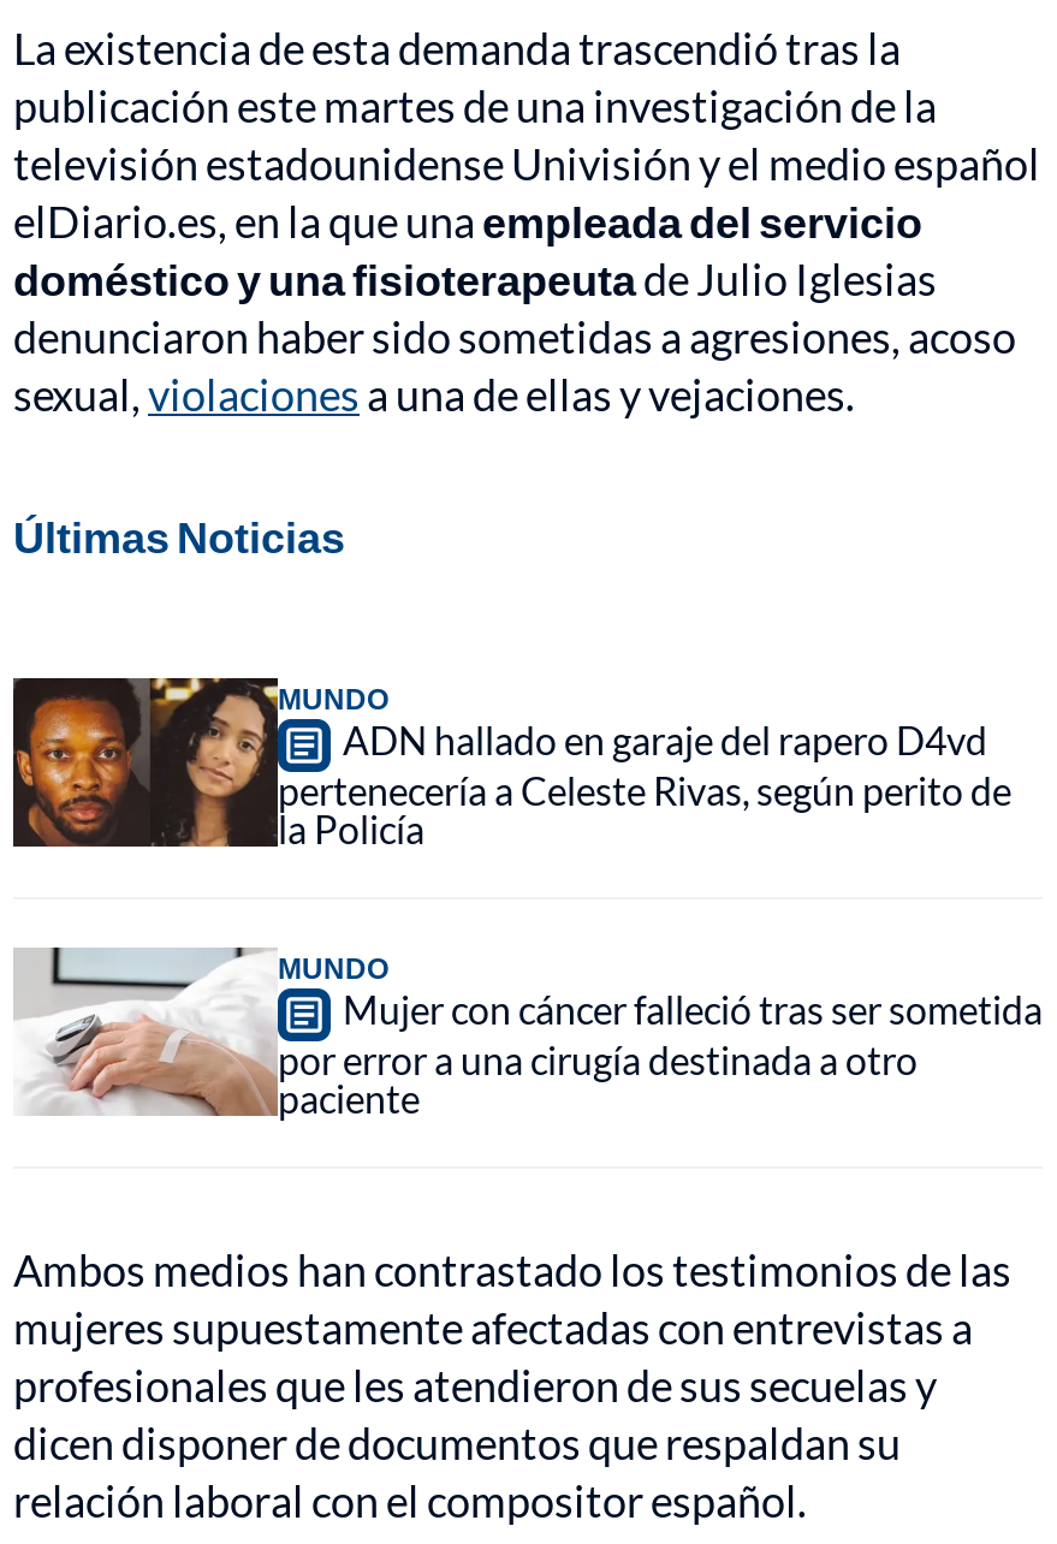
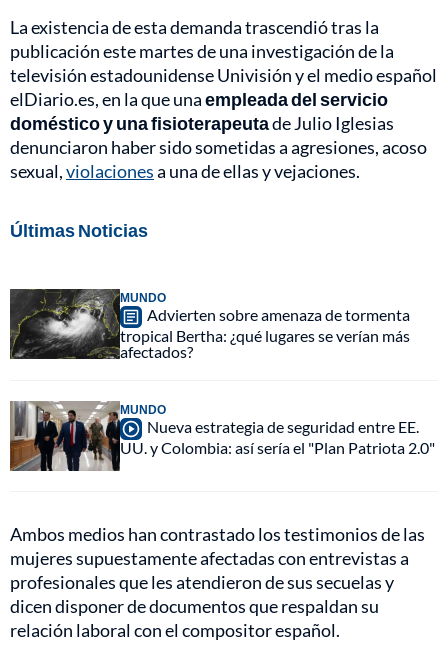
- [image]
- ADN hallado en garaje del rapero D4vd
- pertenecería a Celeste Rivas, según perito de
- la Policía
+ [image]
+ Advierten sobre amenaza de tormenta
+ tropical Bertha: ¿qué lugares se verían más
+ afectados?

- [image]
- Mujer con cáncer falleció tras ser sometida
- por error a una cirugía destinada a otro
- paciente
+ [image]
+ Nueva estrategia de seguridad entre EE.
+ UU. y Colombia: así sería el "Plan Patriota 2.0"
